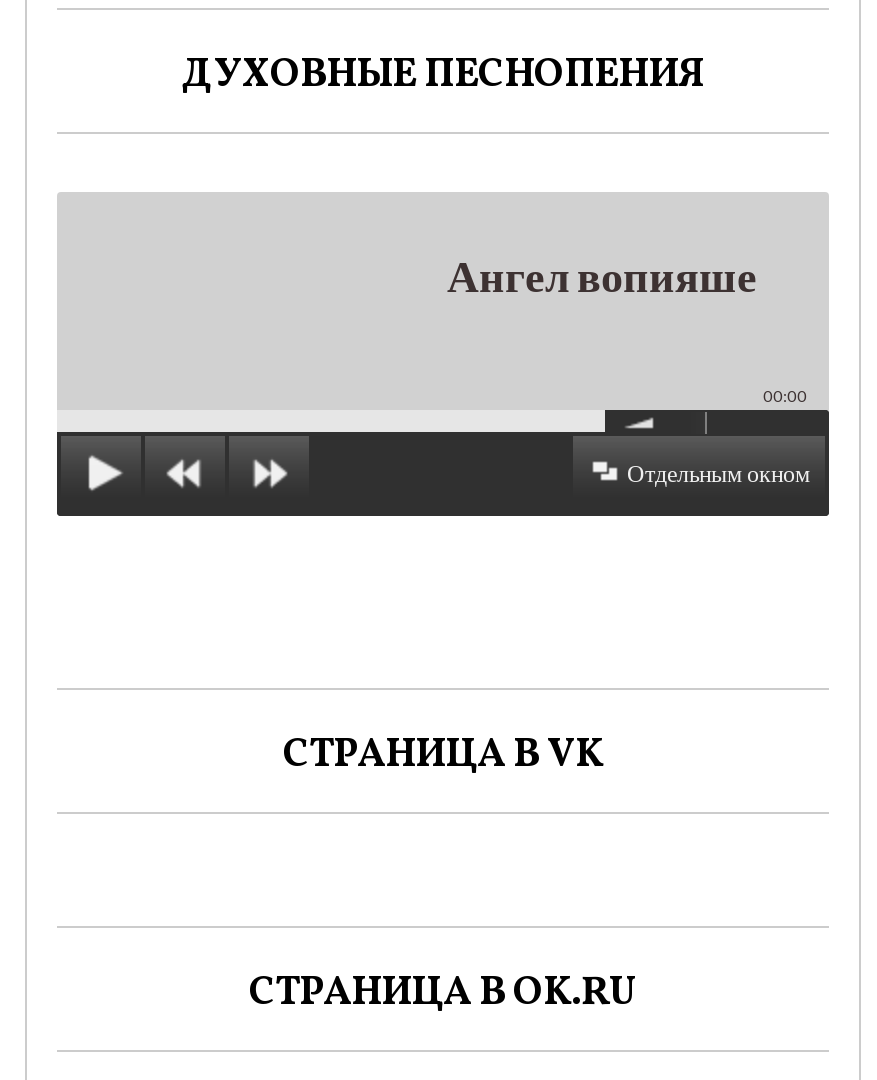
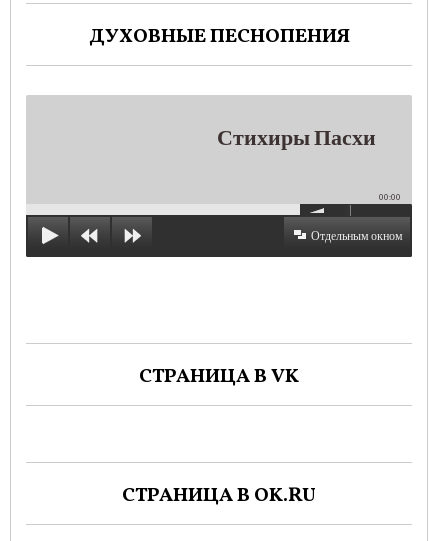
- Ангел вопияше
+ Стихиры Пасхи
